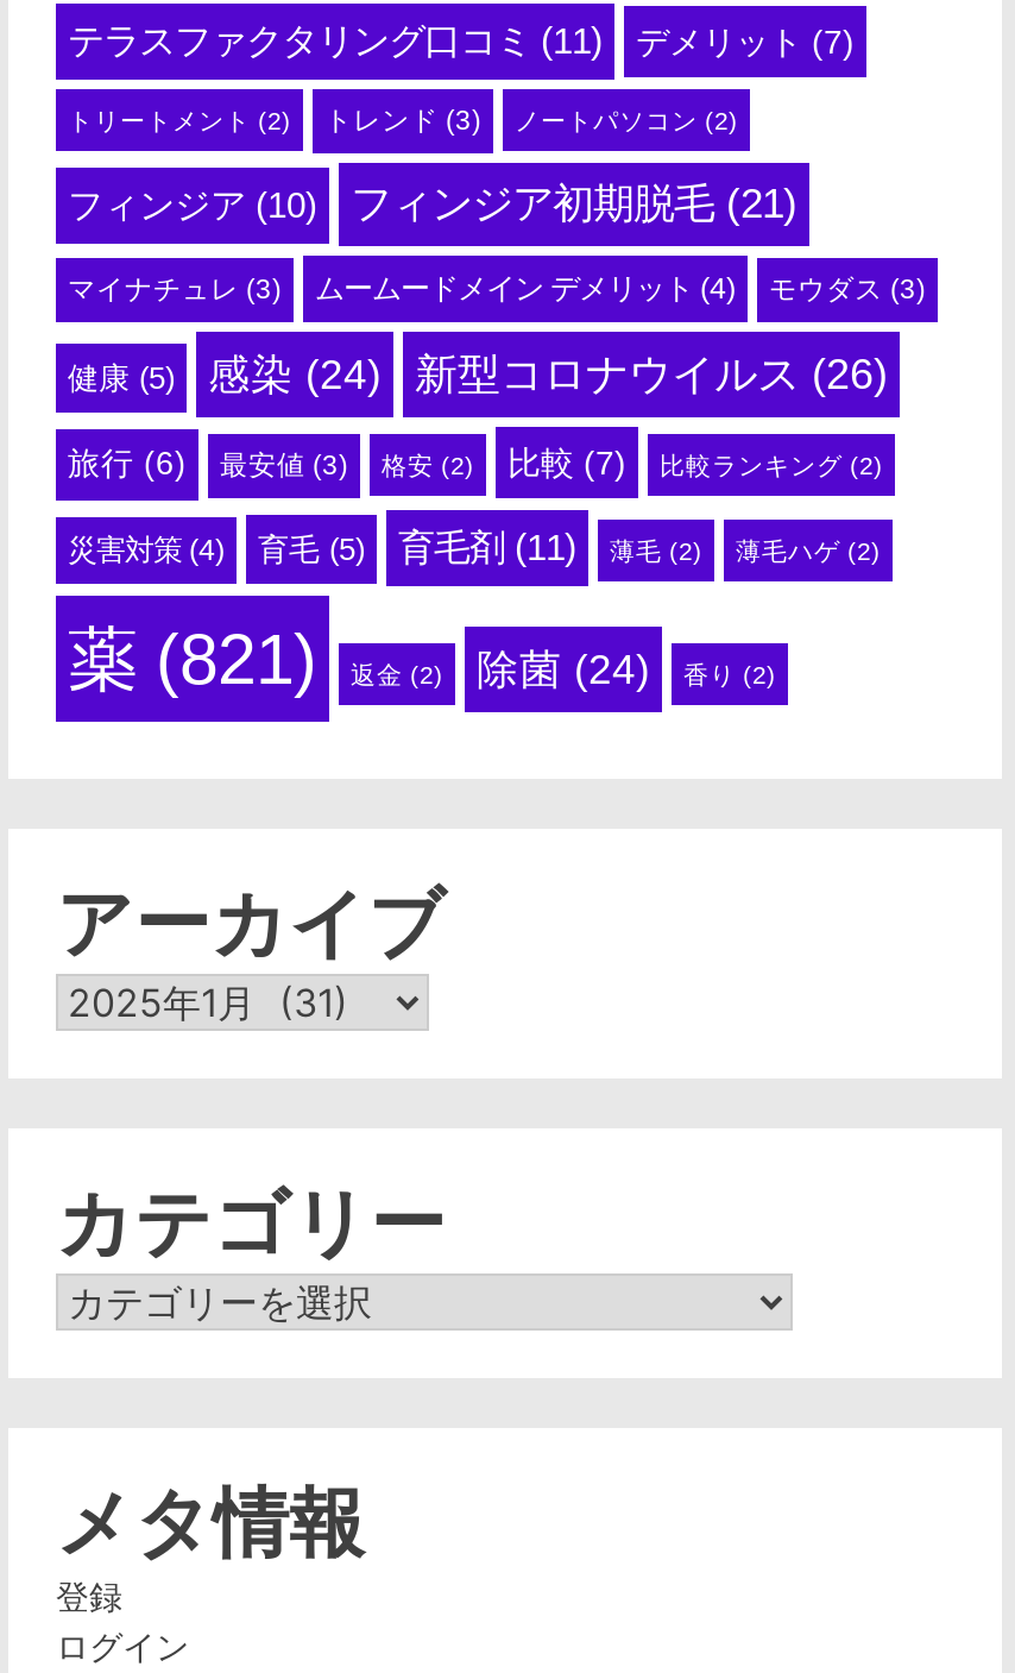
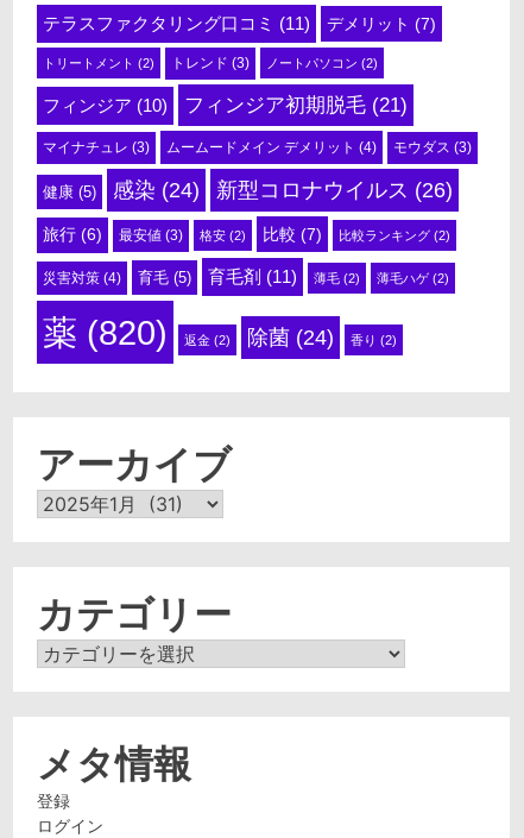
- 薬(821) 返金(2) 除菌(24) 香り(2)
+ 薬(820) 返金(2) 除菌(24) 香り(2)
